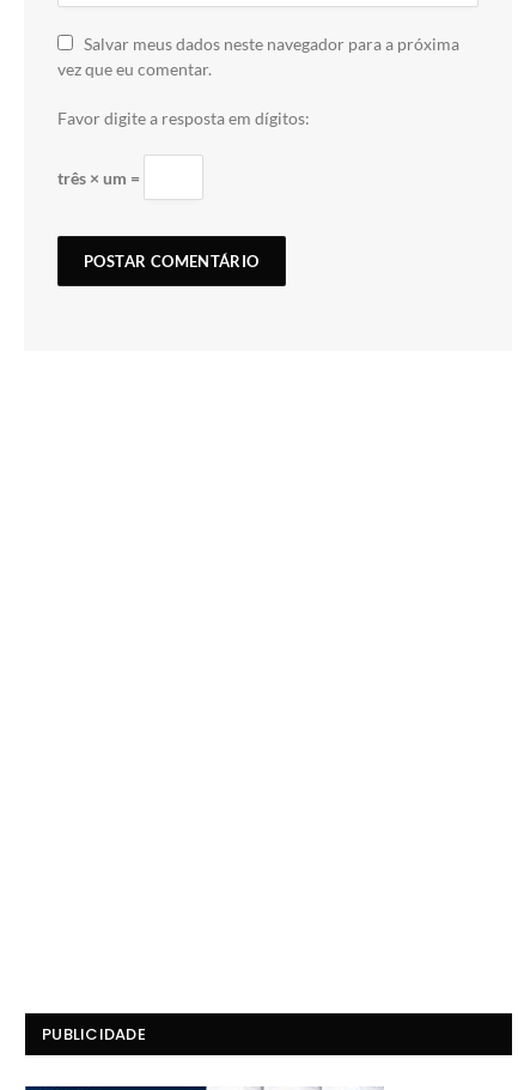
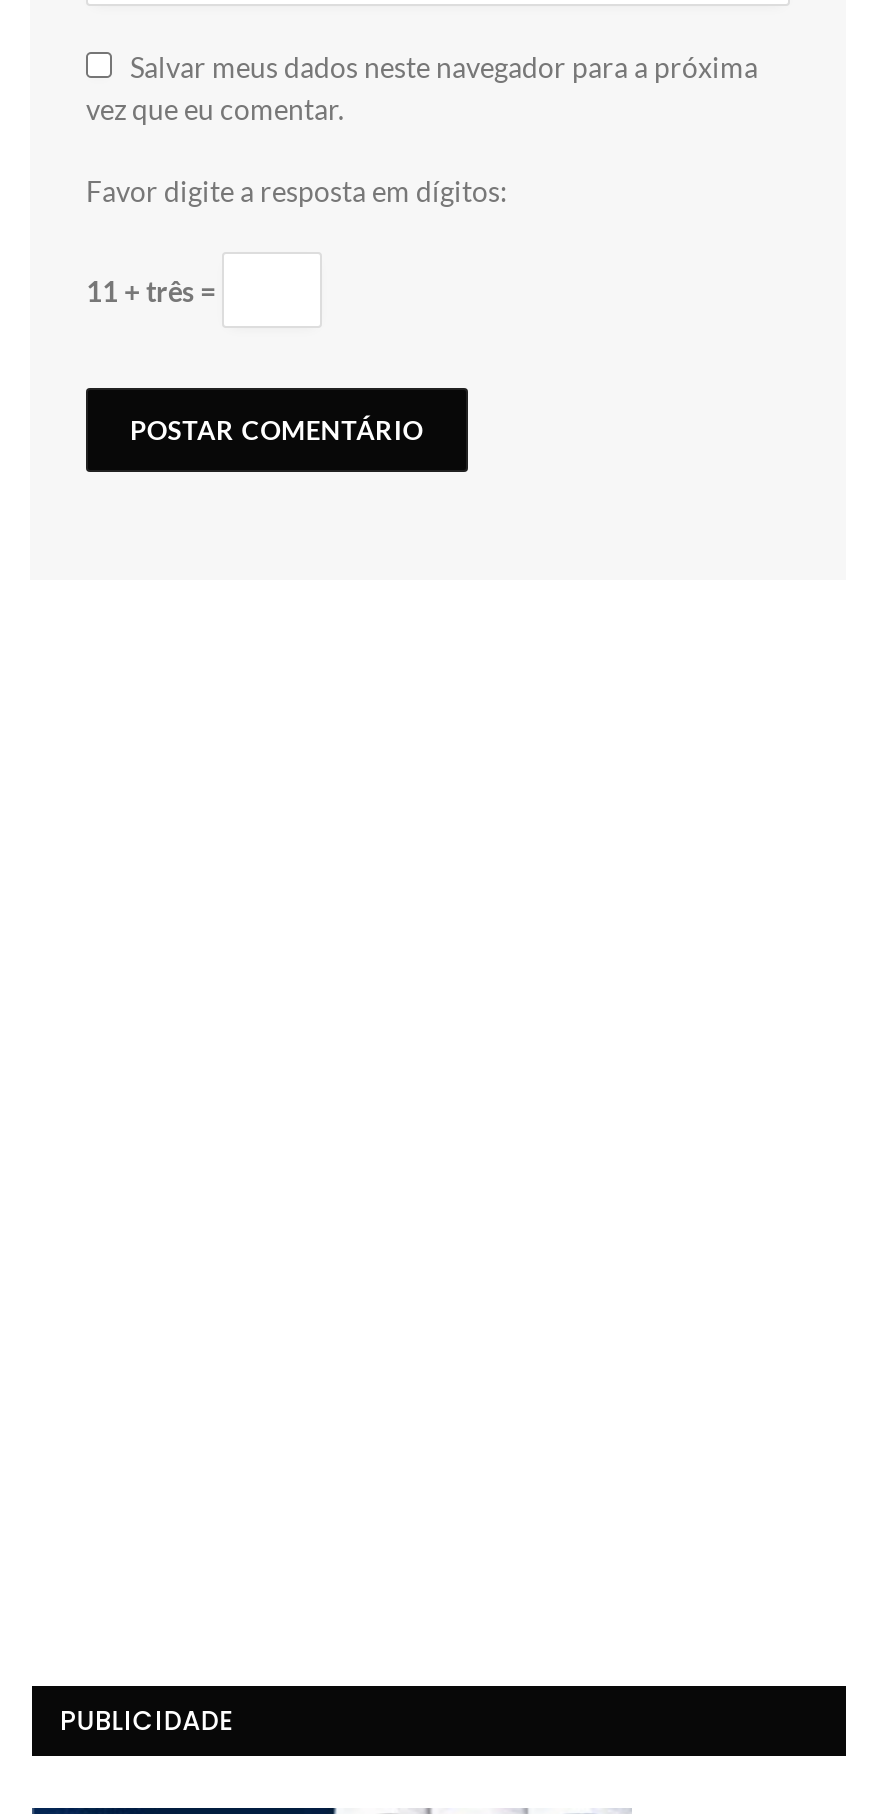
- três × um =
+ 11 + três =
